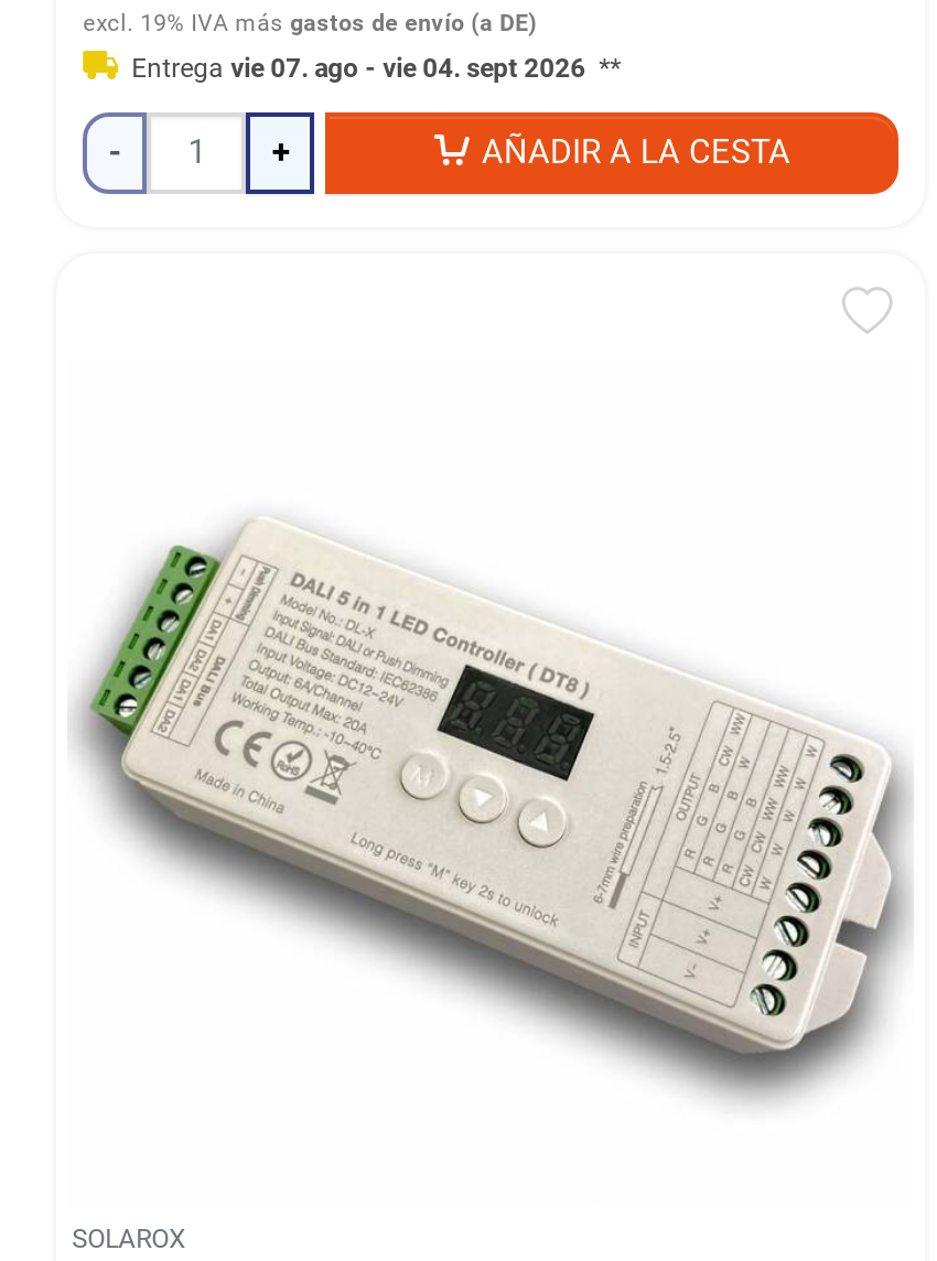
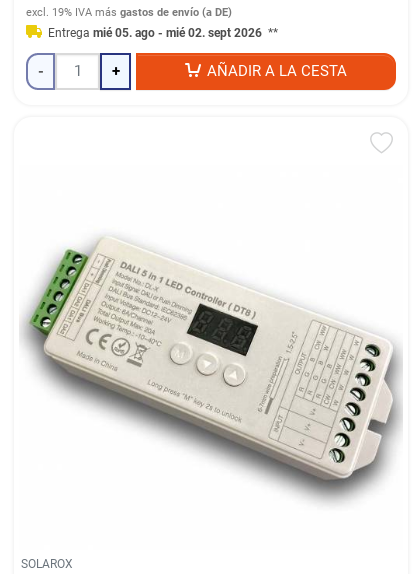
- Entrega vie 07. ago - vie 04. sept 2026 **
+ Entrega mié 05. ago - mié 02. sept 2026 **
